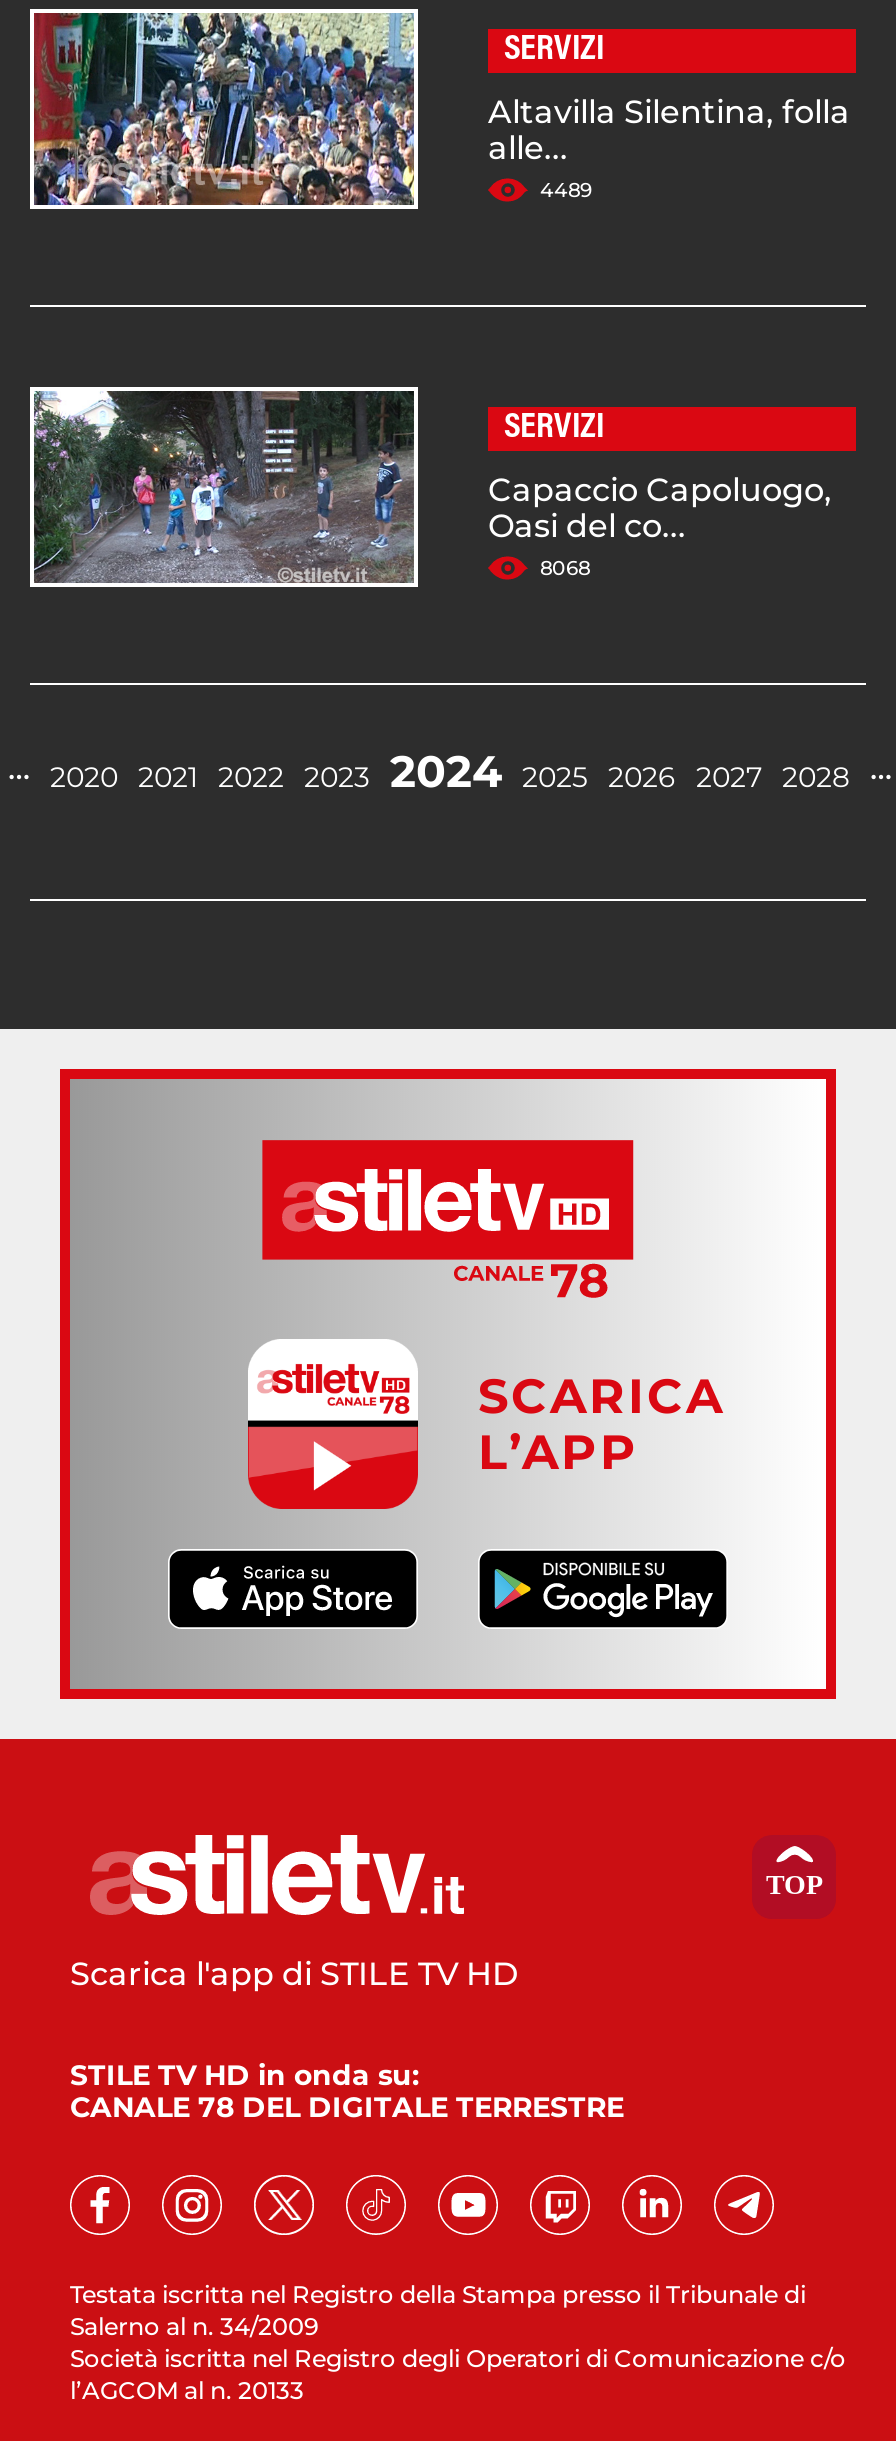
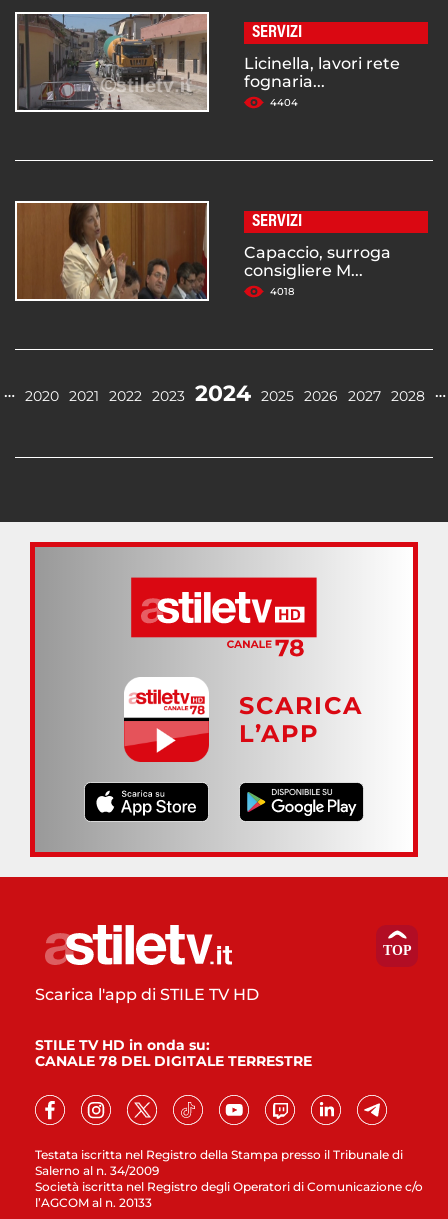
- [image]
- Altavilla Silentina, folla
- alle...
- 4489
+ [image]
+ Licinella, lavori rete
+ fognaria...
+ 4404

- [image]
- Capaccio Capoluogo,
- Oasi del co...
- 8068
+ [image]
+ Capaccio, surroga
+ consigliere M...
+ 4018
